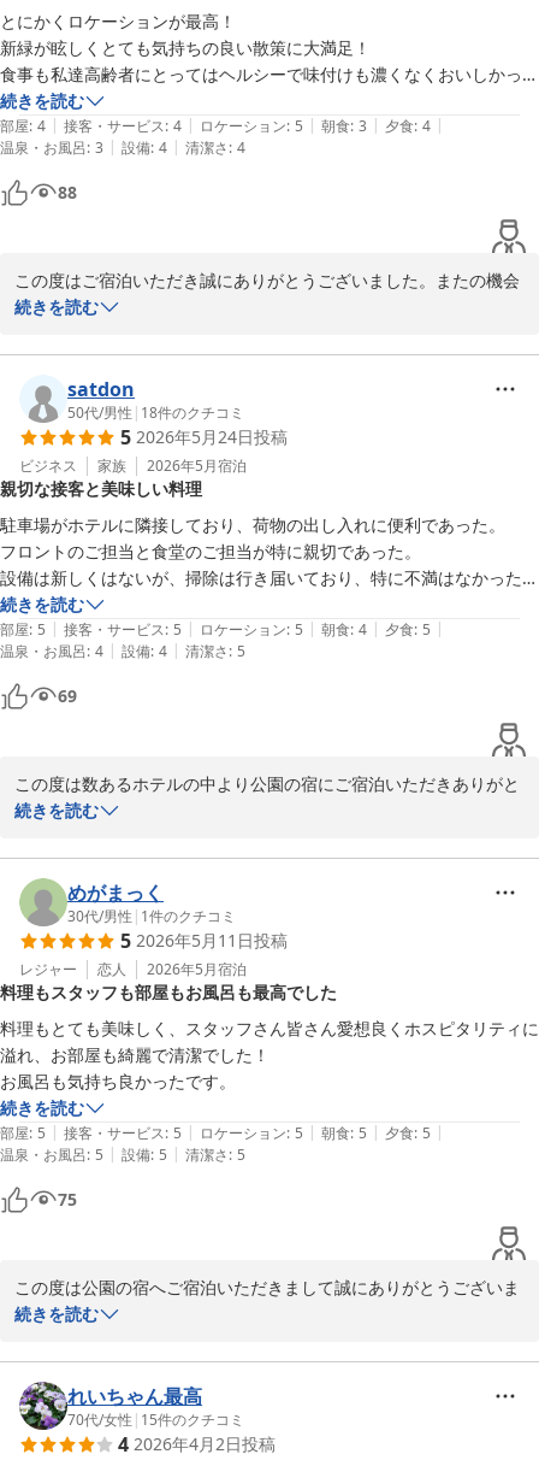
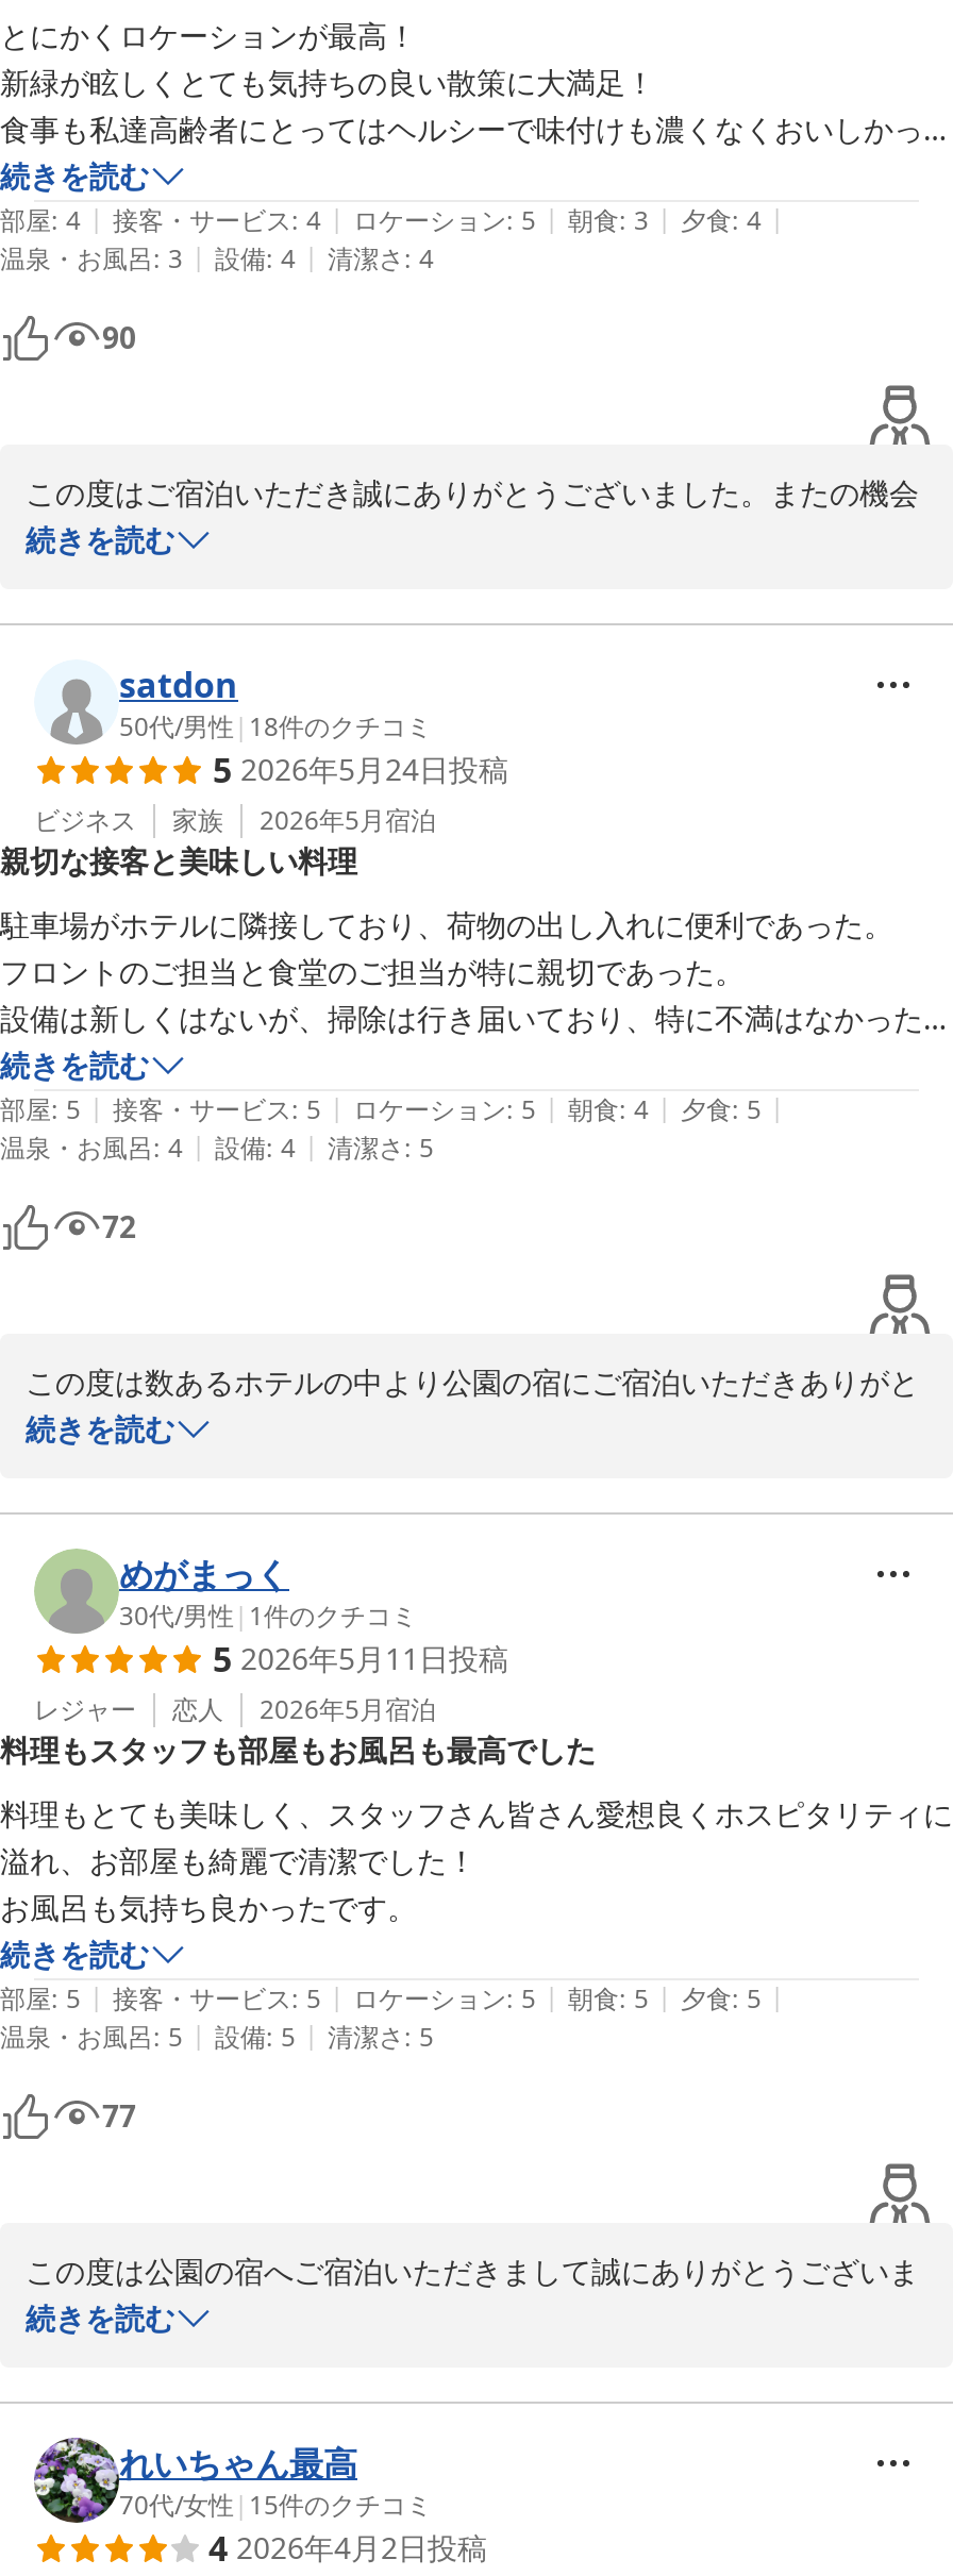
- 88
+ 90

- 69
+ 72

- 75
+ 77
